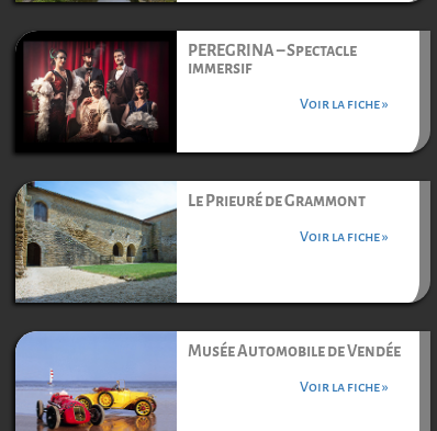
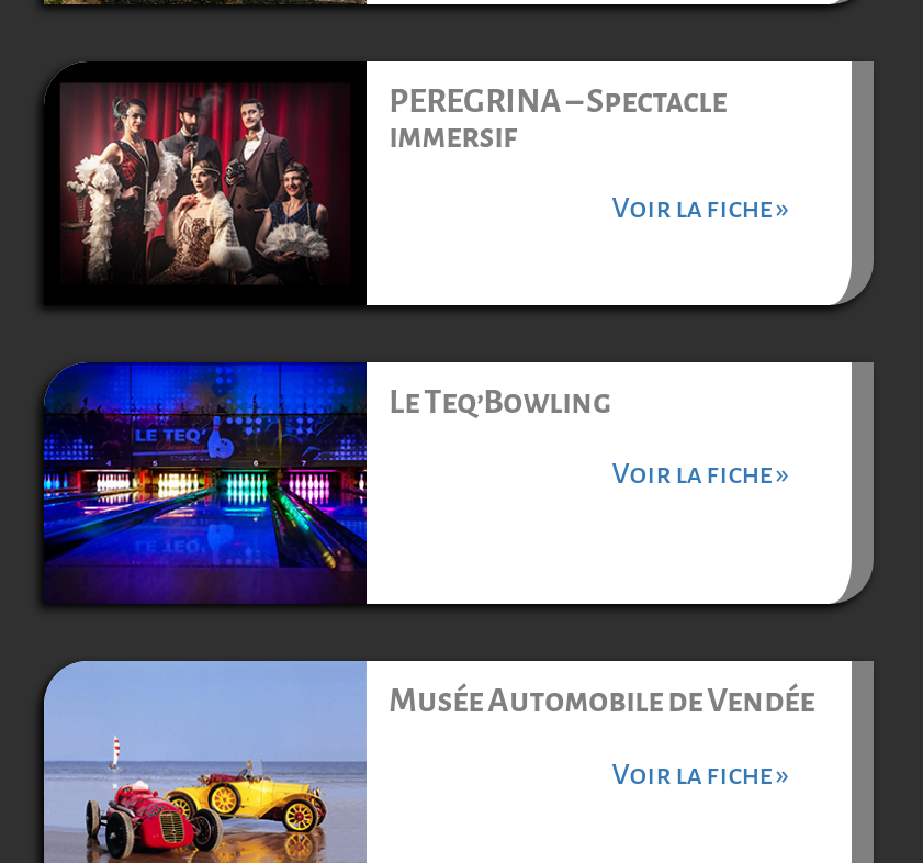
- [image]
- Le Prieuré de Grammont
+ [image]
+ Le Teq’Bowling
